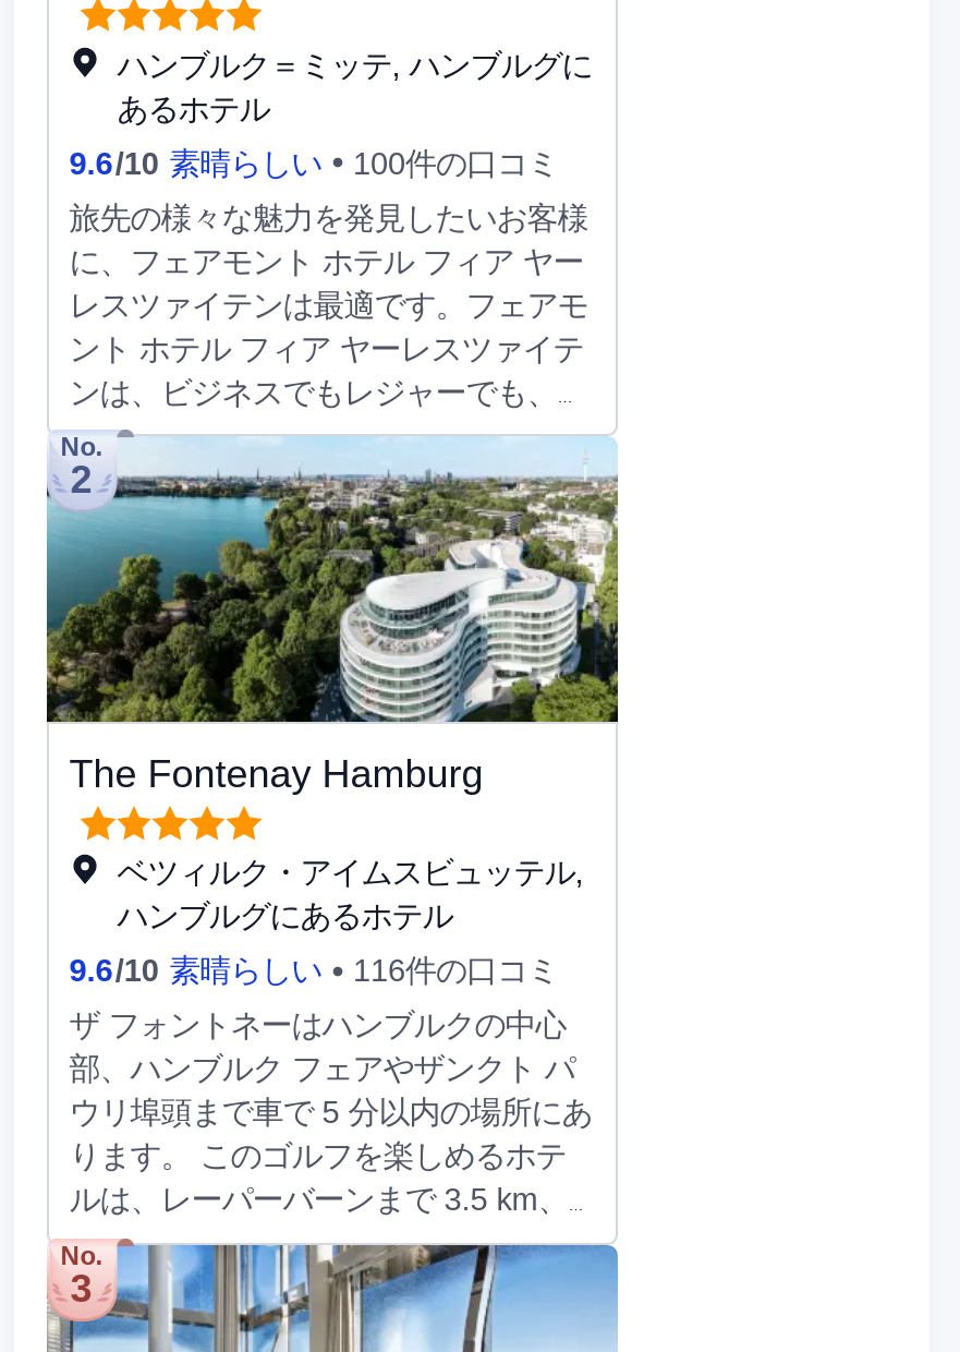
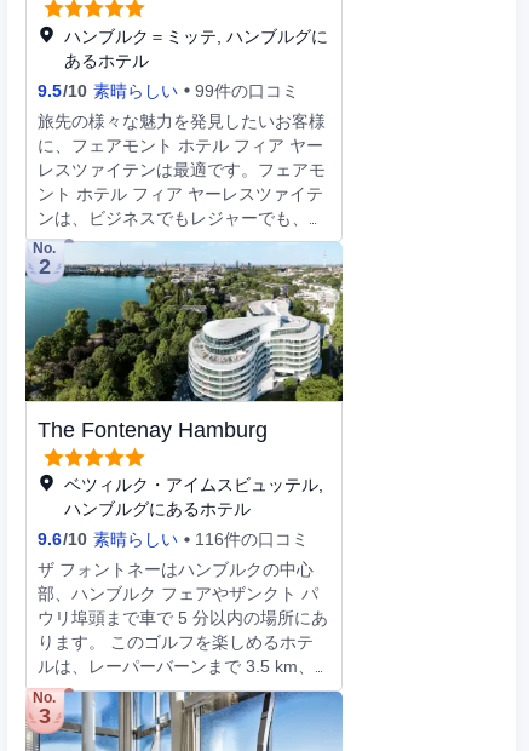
- 9.6 /10 素晴らしい
+ 9.5 /10 素晴らしい

- 100件の口コミ
+ 99件の口コミ
